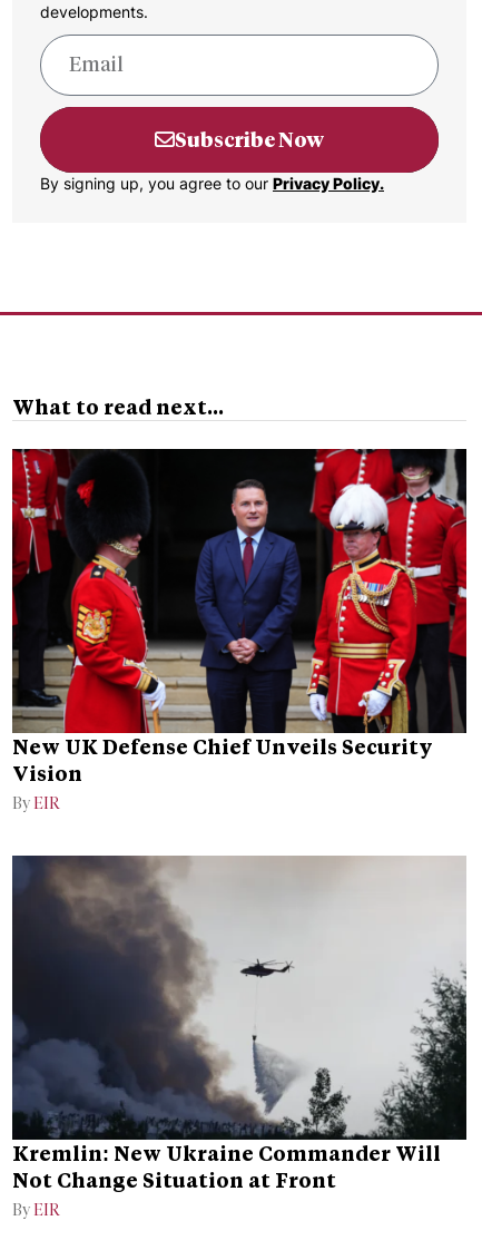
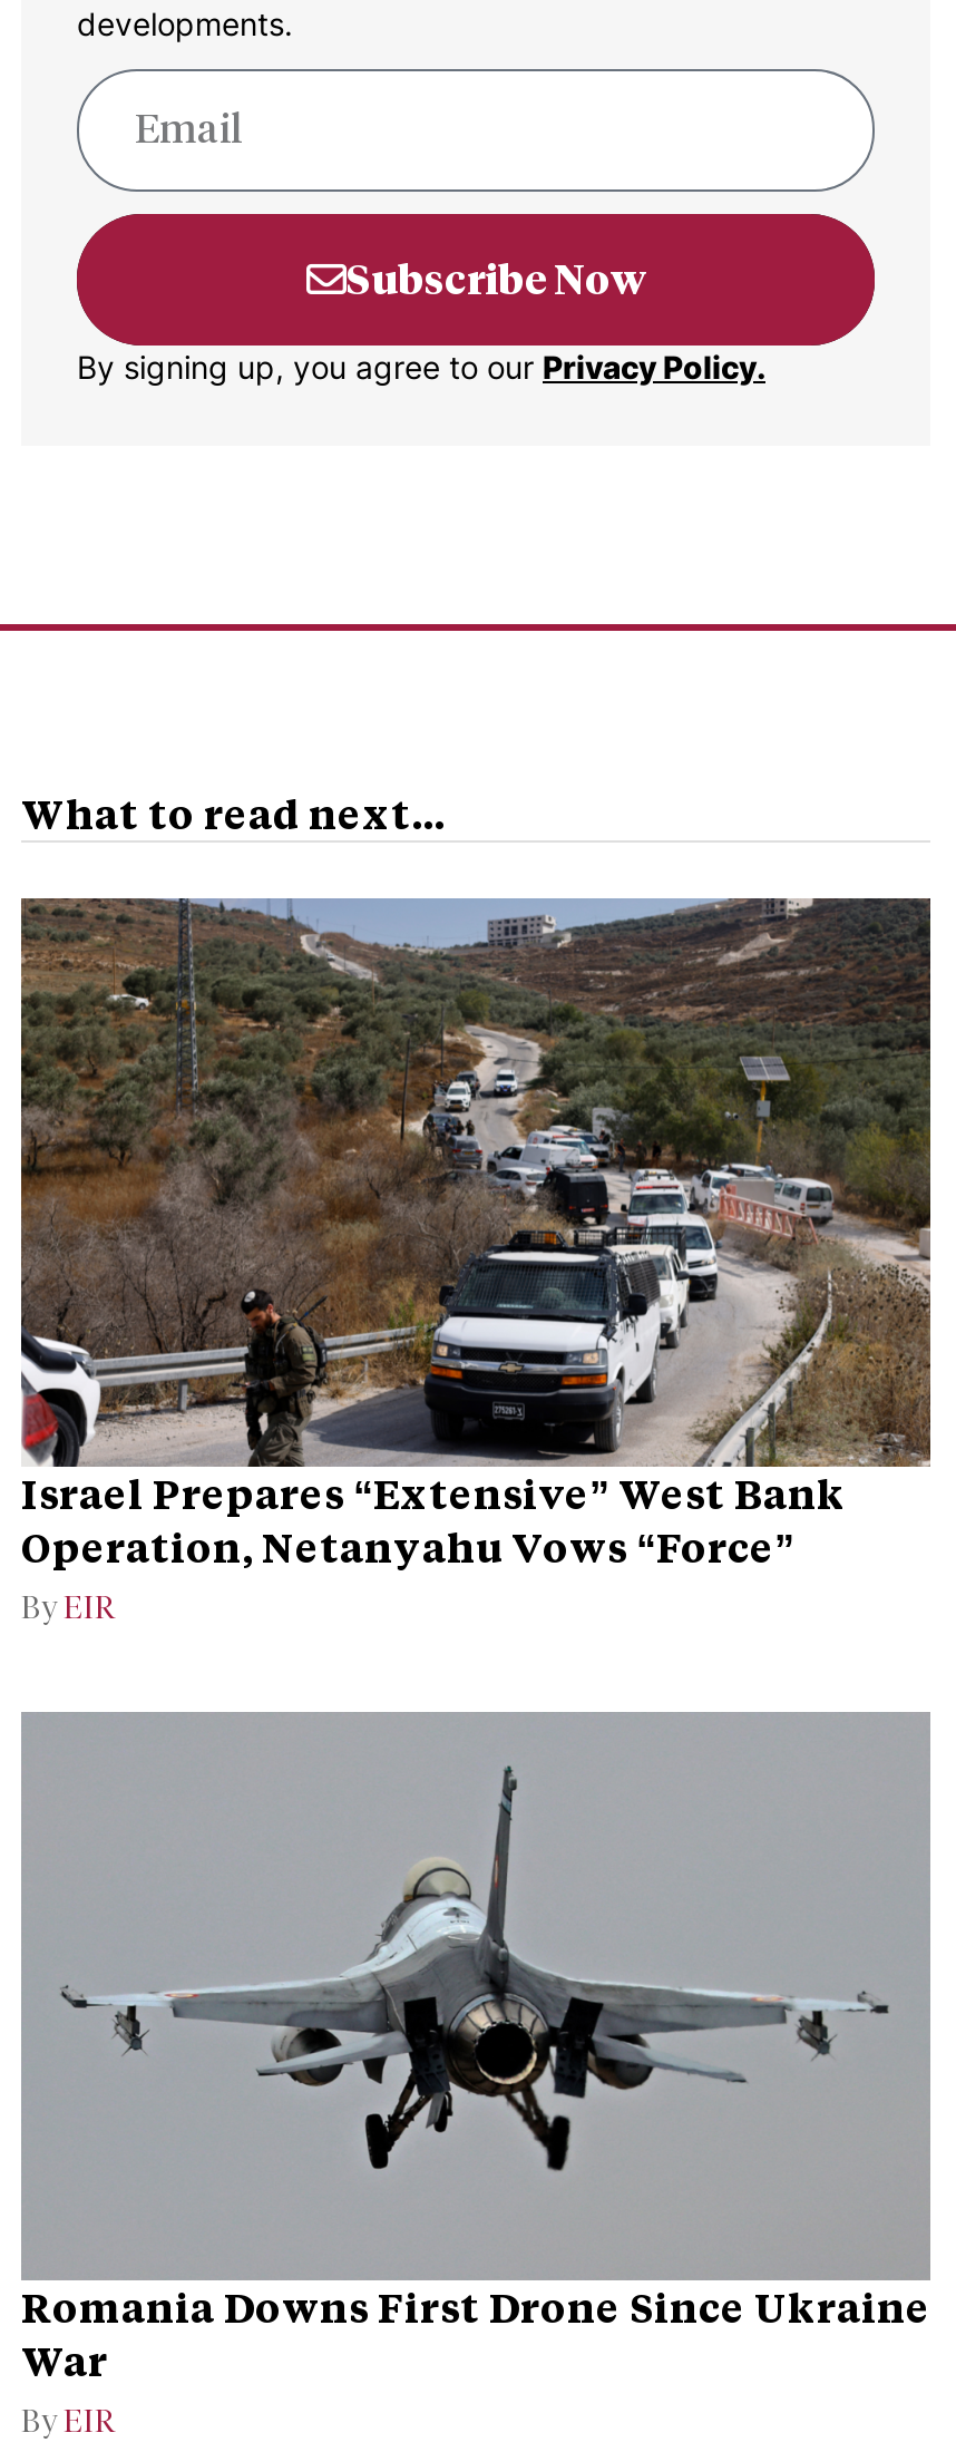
- [image]
- New UK Defense Chief Unveils Security
- Vision
+ [image]
+ Israel Prepares “Extensive” West Bank
+ Operation, Netanyahu Vows “Force”

- [image]
- Kremlin: New Ukraine Commander Will
- Not Change Situation at Front
+ [image]
+ Romania Downs First Drone Since Ukraine
+ War
